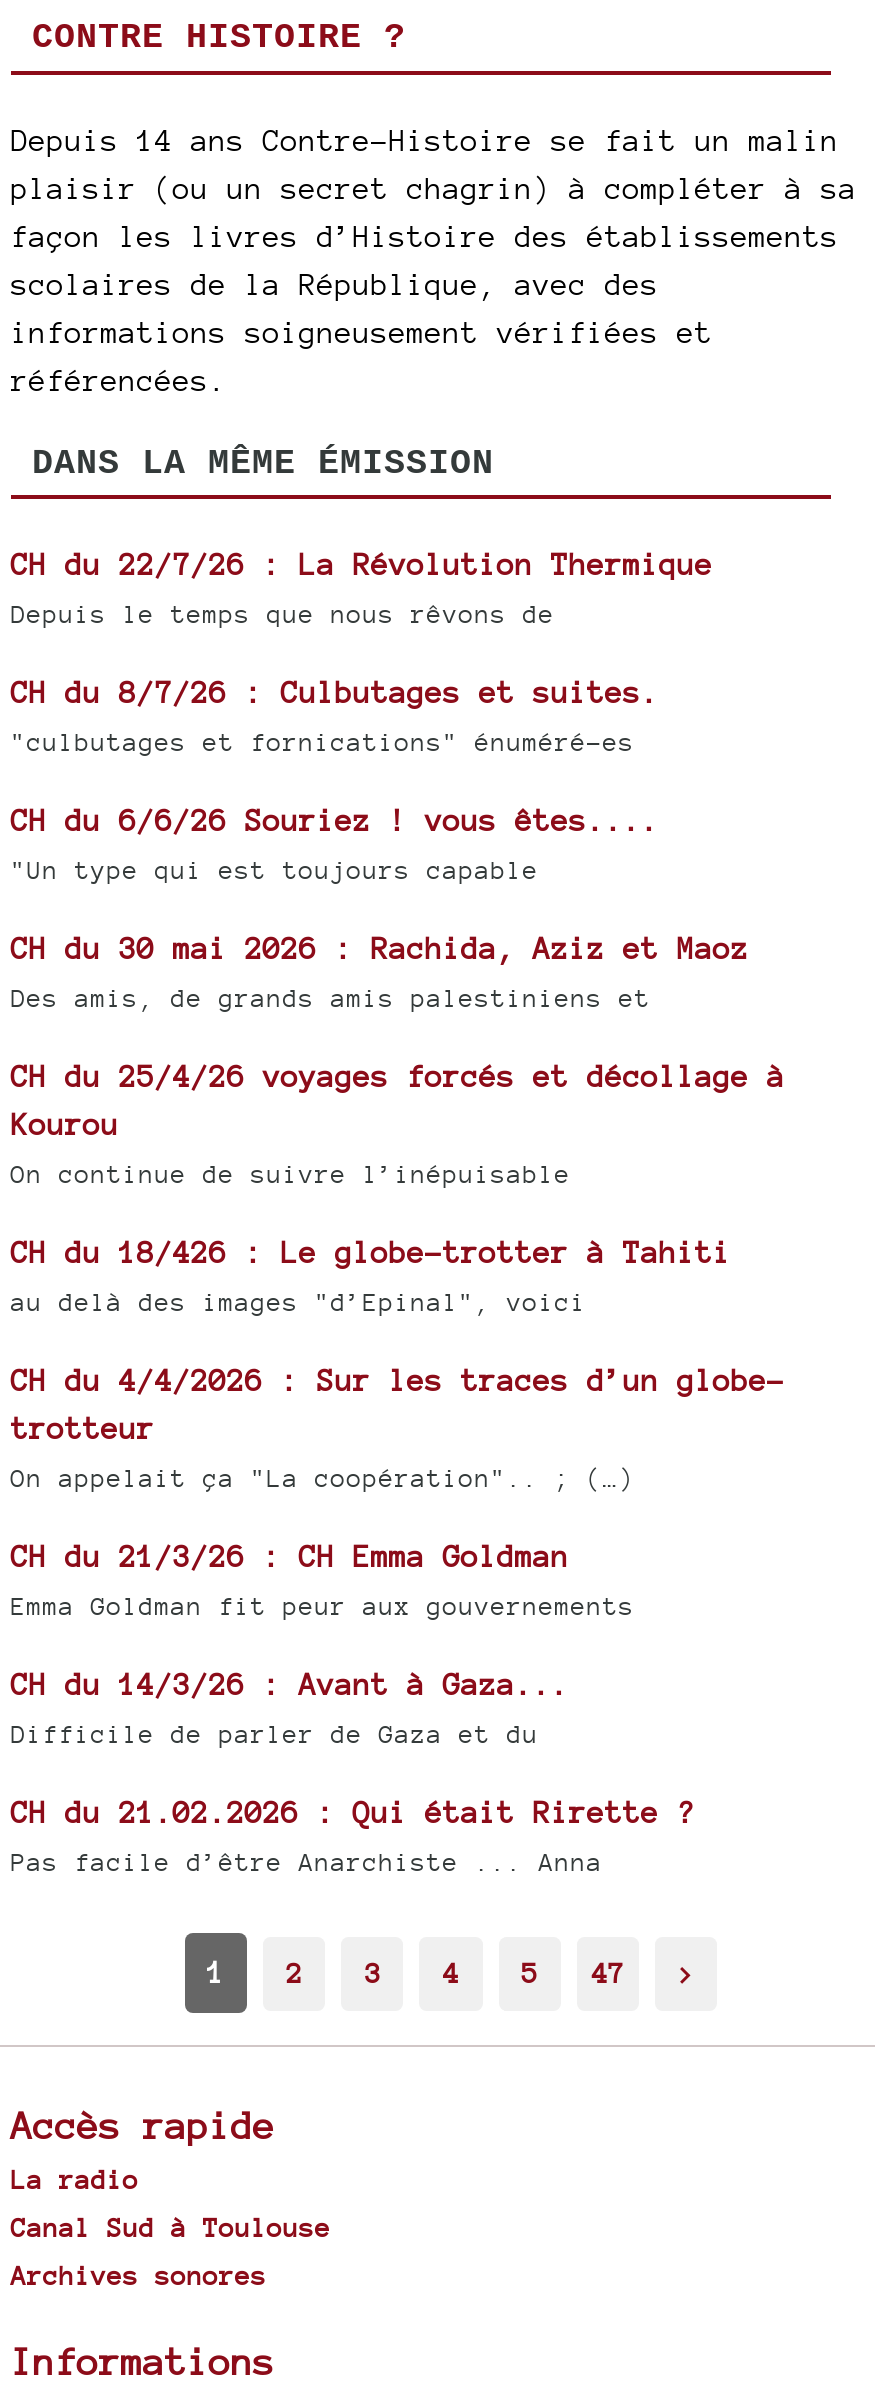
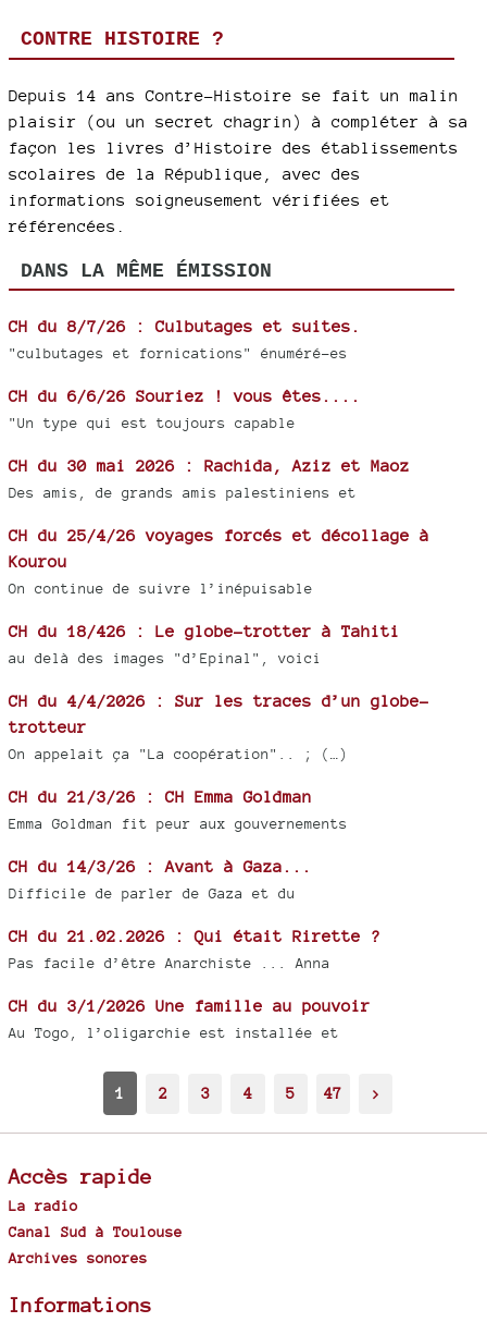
- CH du 22/7/26 : La Révolution Thermique
- Depuis le temps que nous rêvons de

moved up: CH du 8/7/26 : Culbutages et suites. | "culbutages et fornications" énuméré-es | CH du 6/6/26 Souriez ! vous êtes.... | ... | CH du 21.02.2026 : Qui était Rirette ? | Pas facile d’être Anarchiste ... Anna

+ CH du 3/1/2026 Une famille au pouvoir
+ Au Togo, l’oligarchie est installée et
